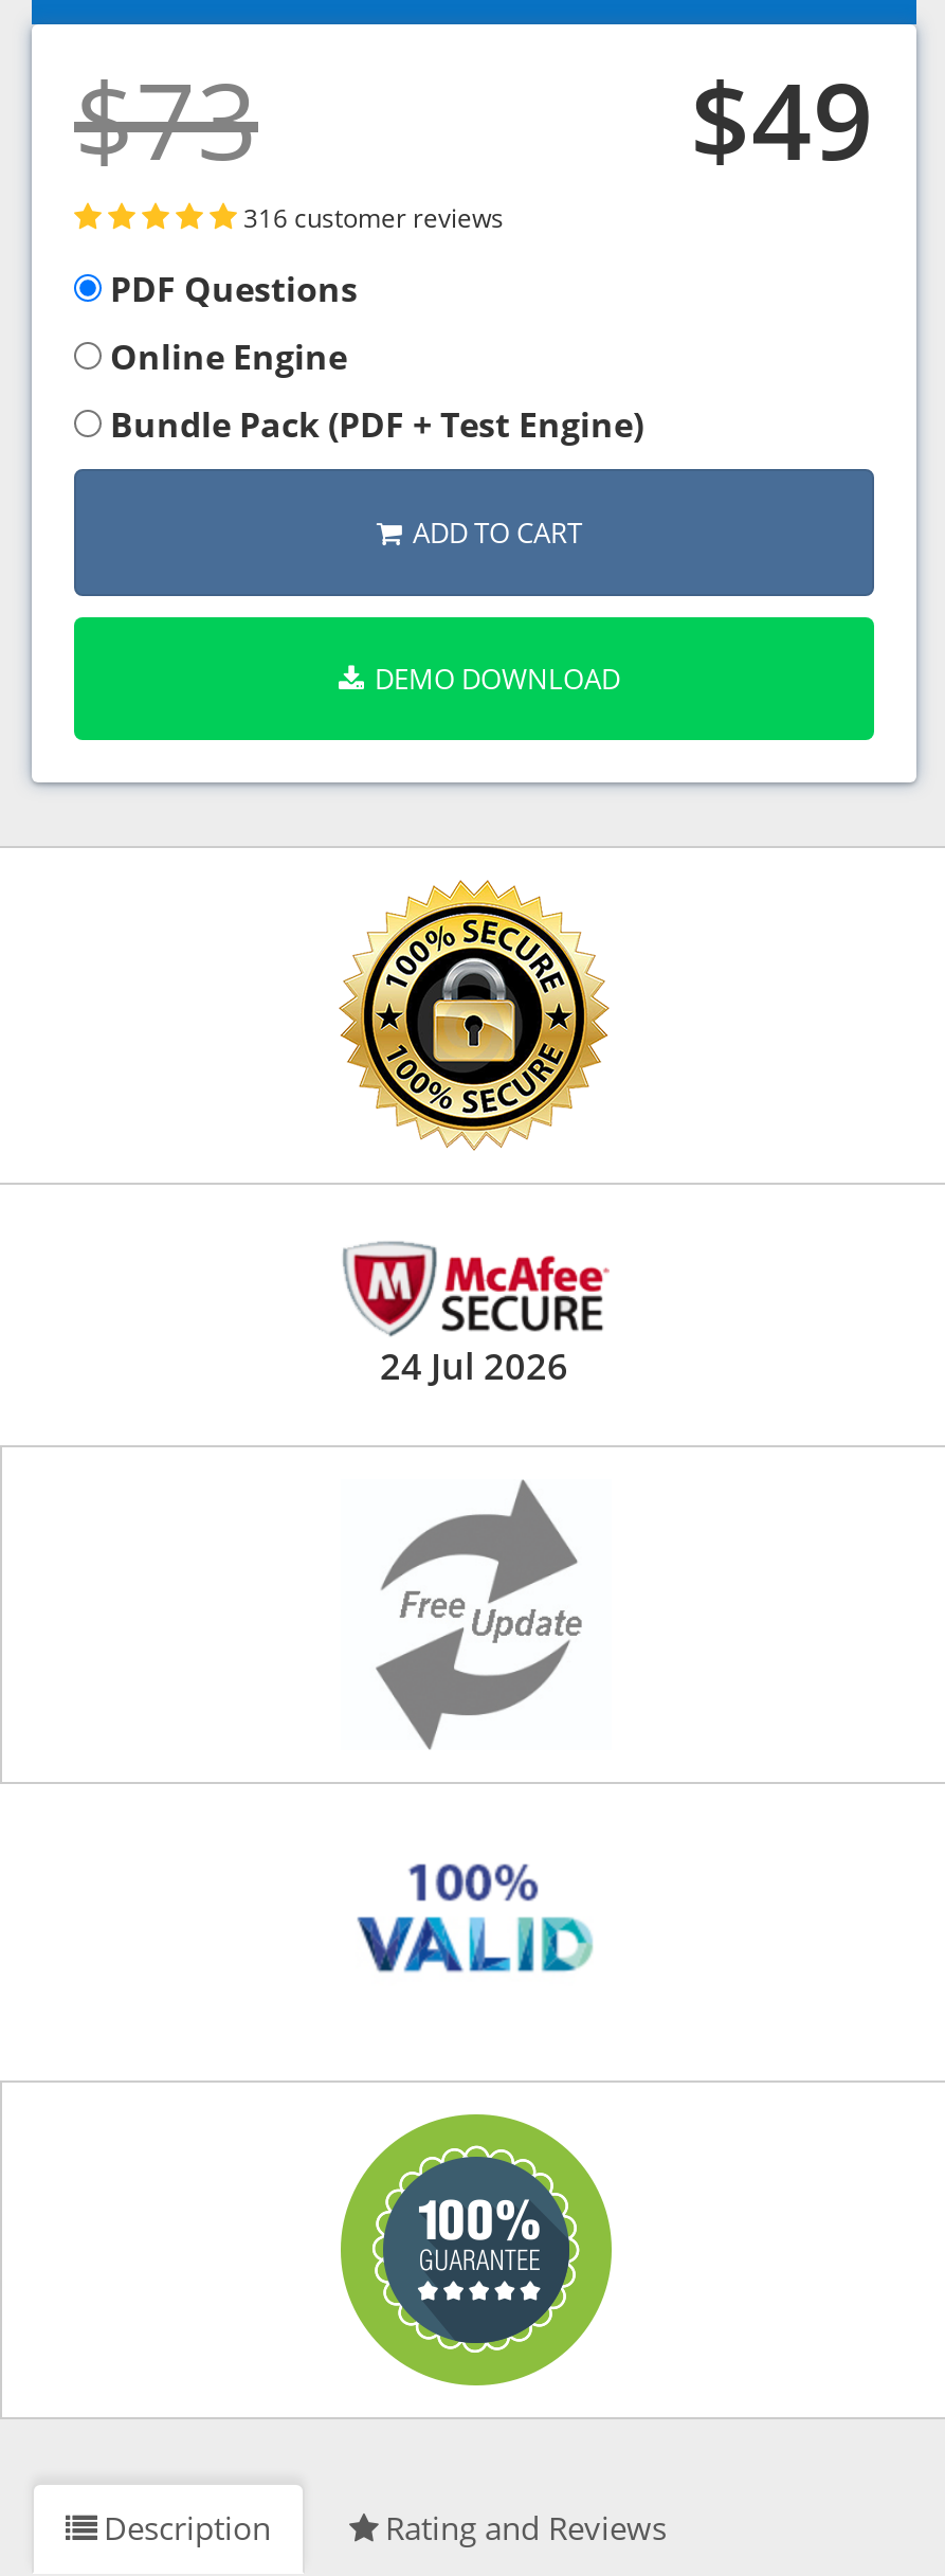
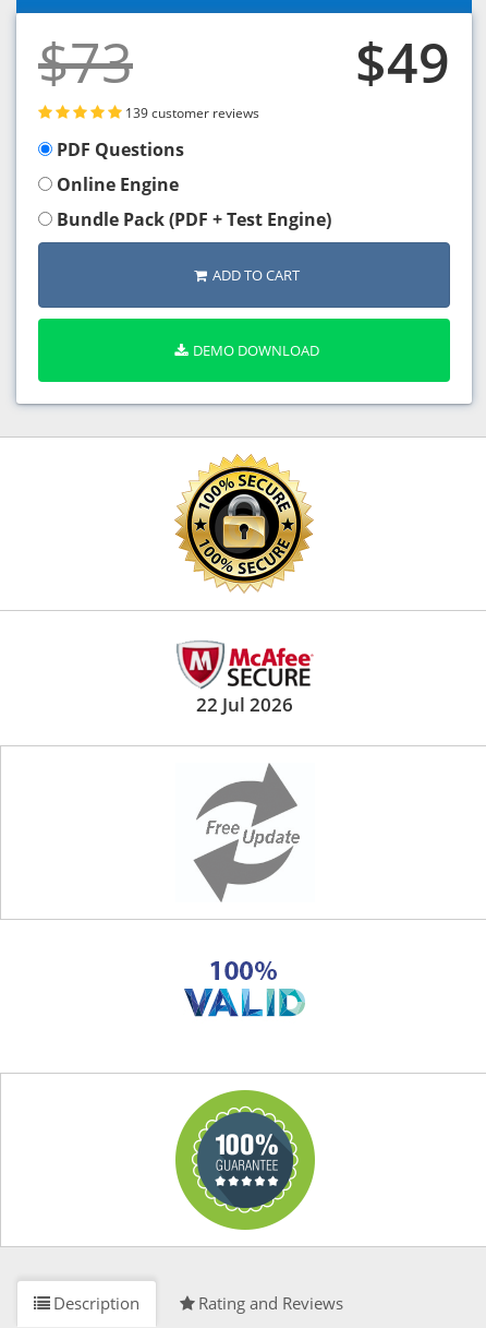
- 316 customer reviews
+ 139 customer reviews

- 24 Jul 2026
+ 22 Jul 2026
